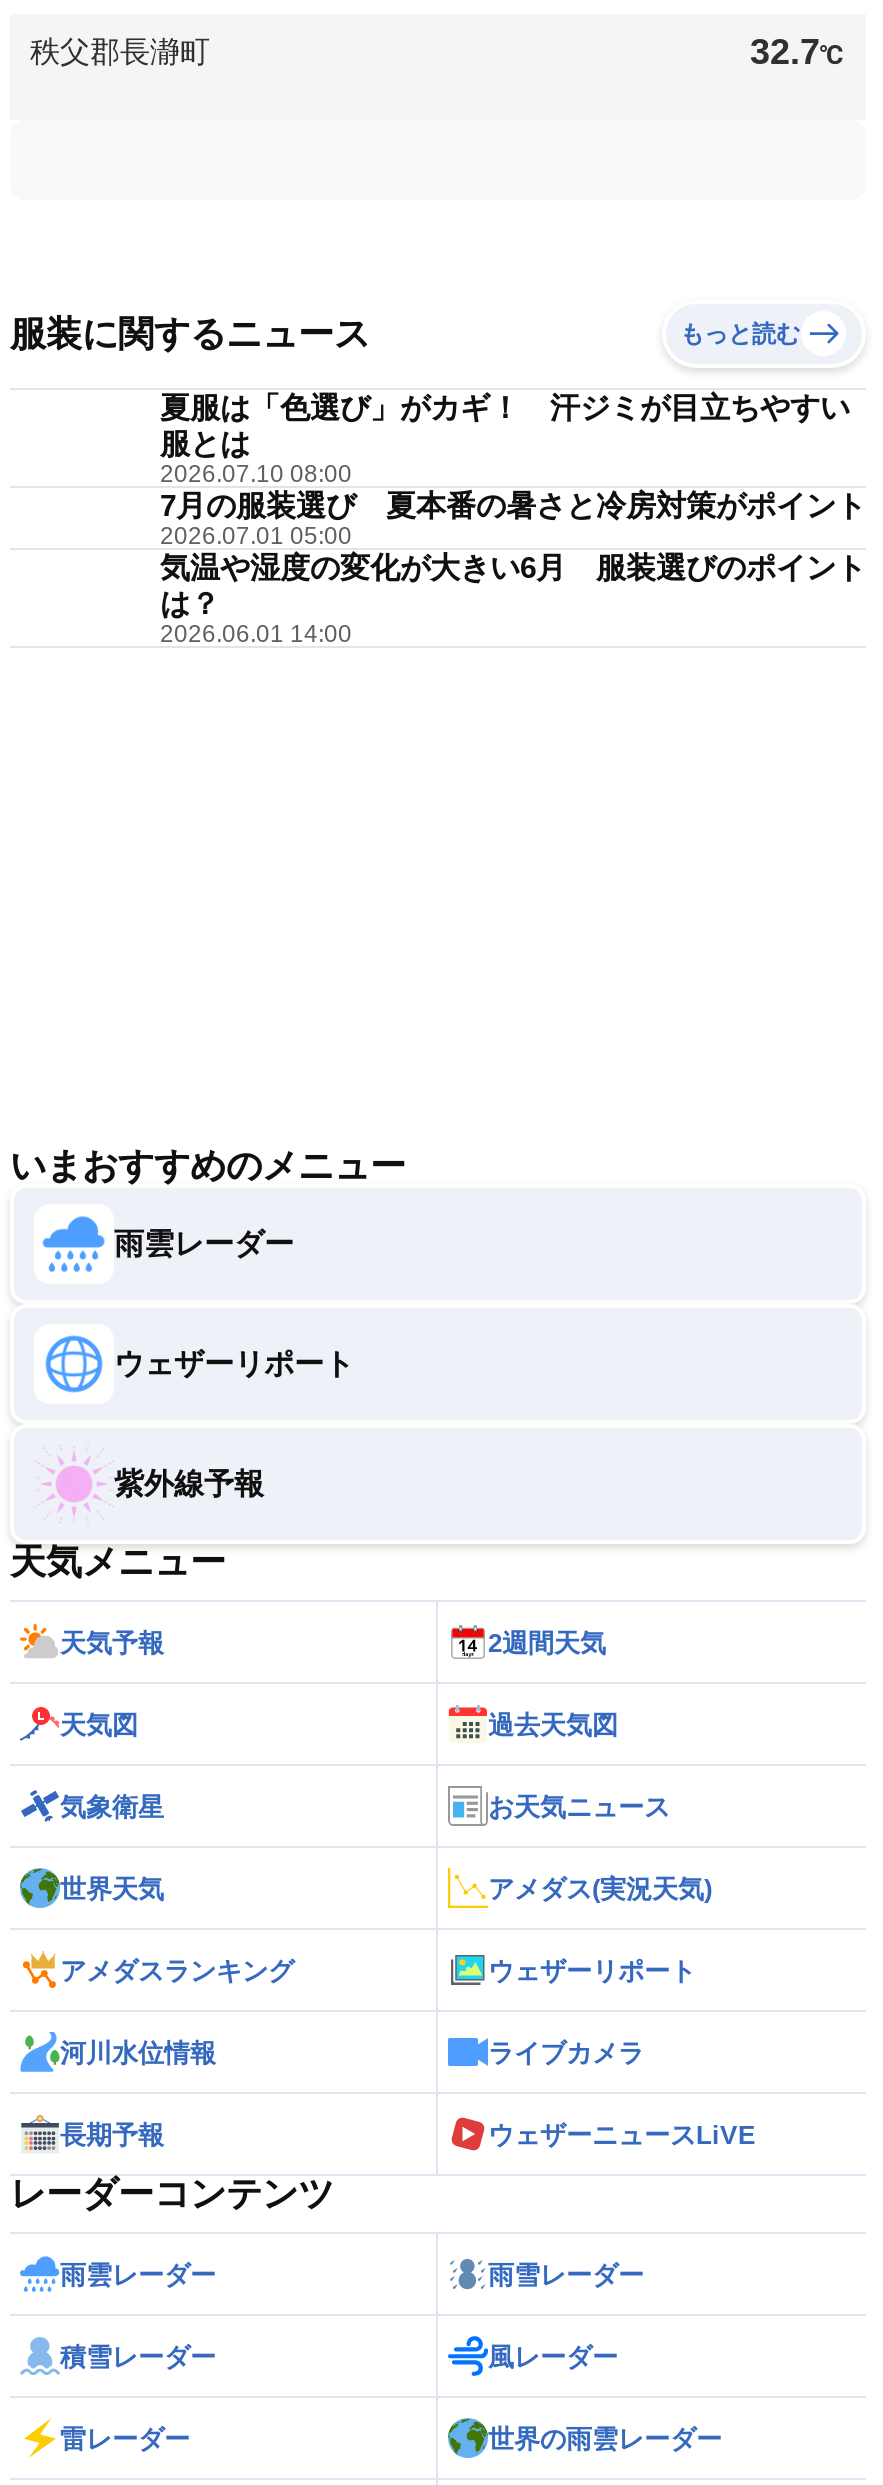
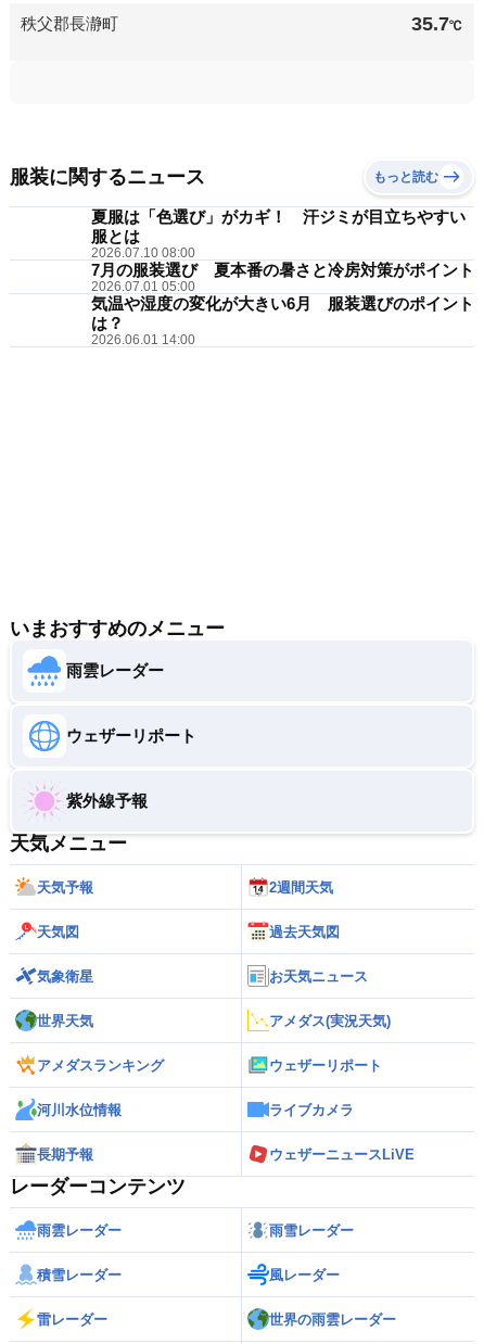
- 32.7℃
+ 35.7℃
